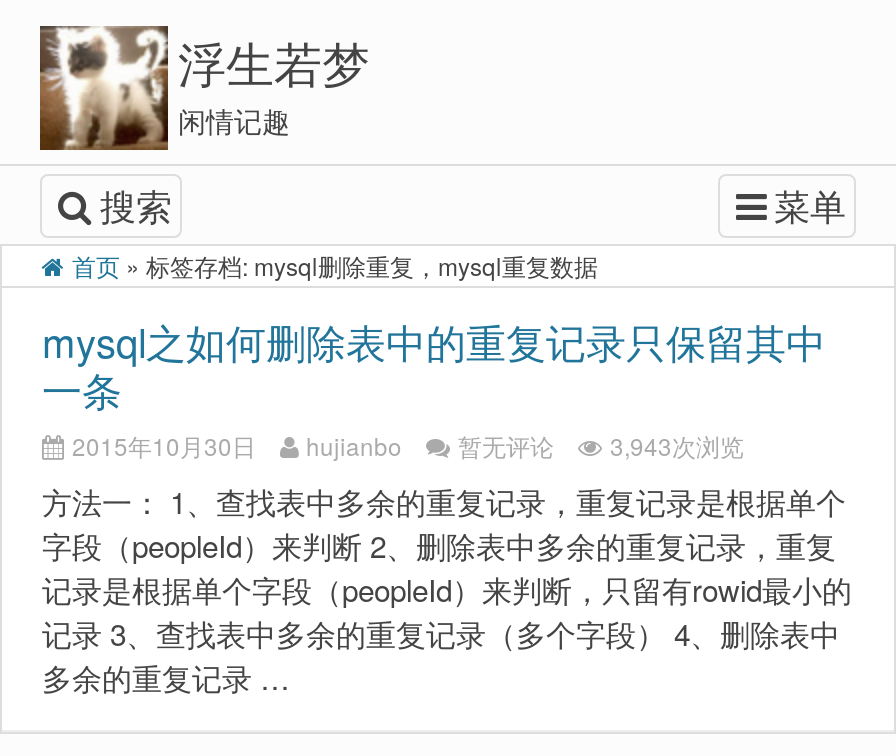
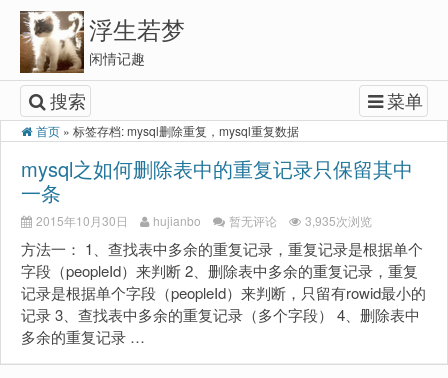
- 2015年10月30日 hujianbo 暂无评论 3,943次浏览
+ 2015年10月30日 hujianbo 暂无评论 3,935次浏览
